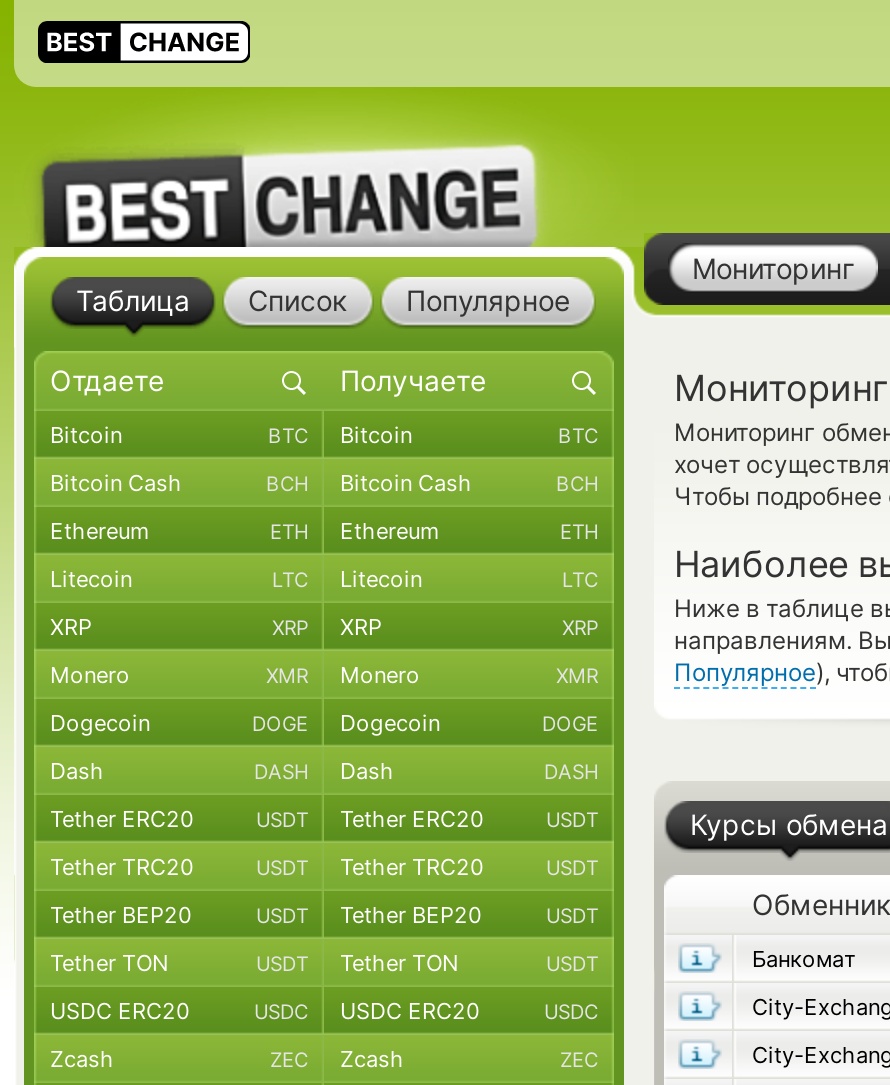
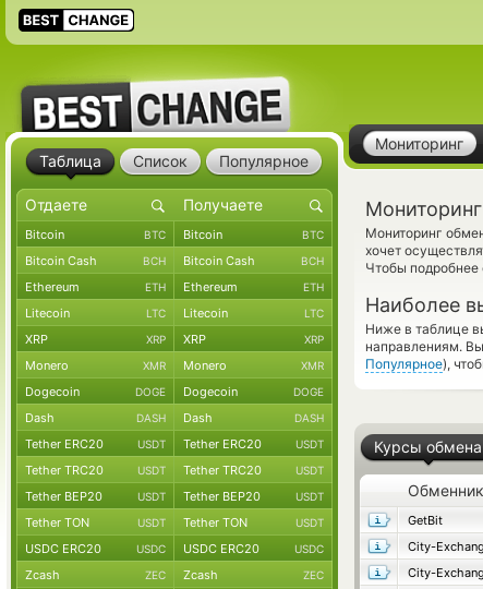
- Банкомат
+ GetBit
